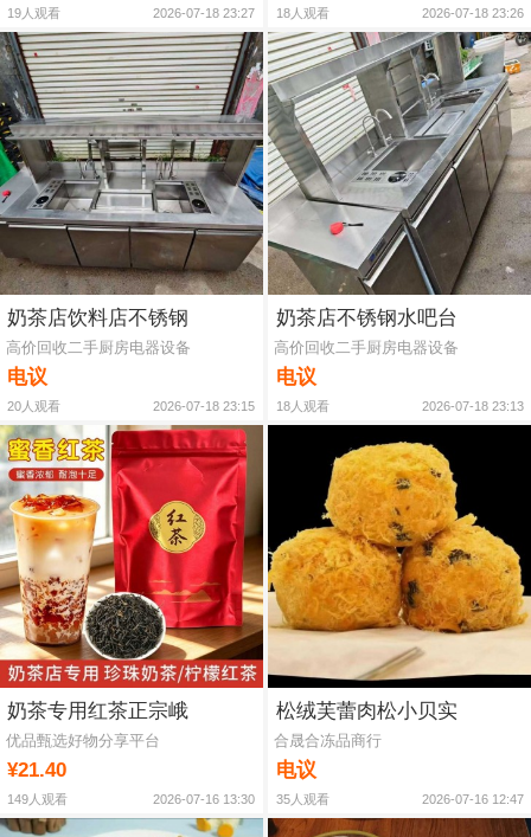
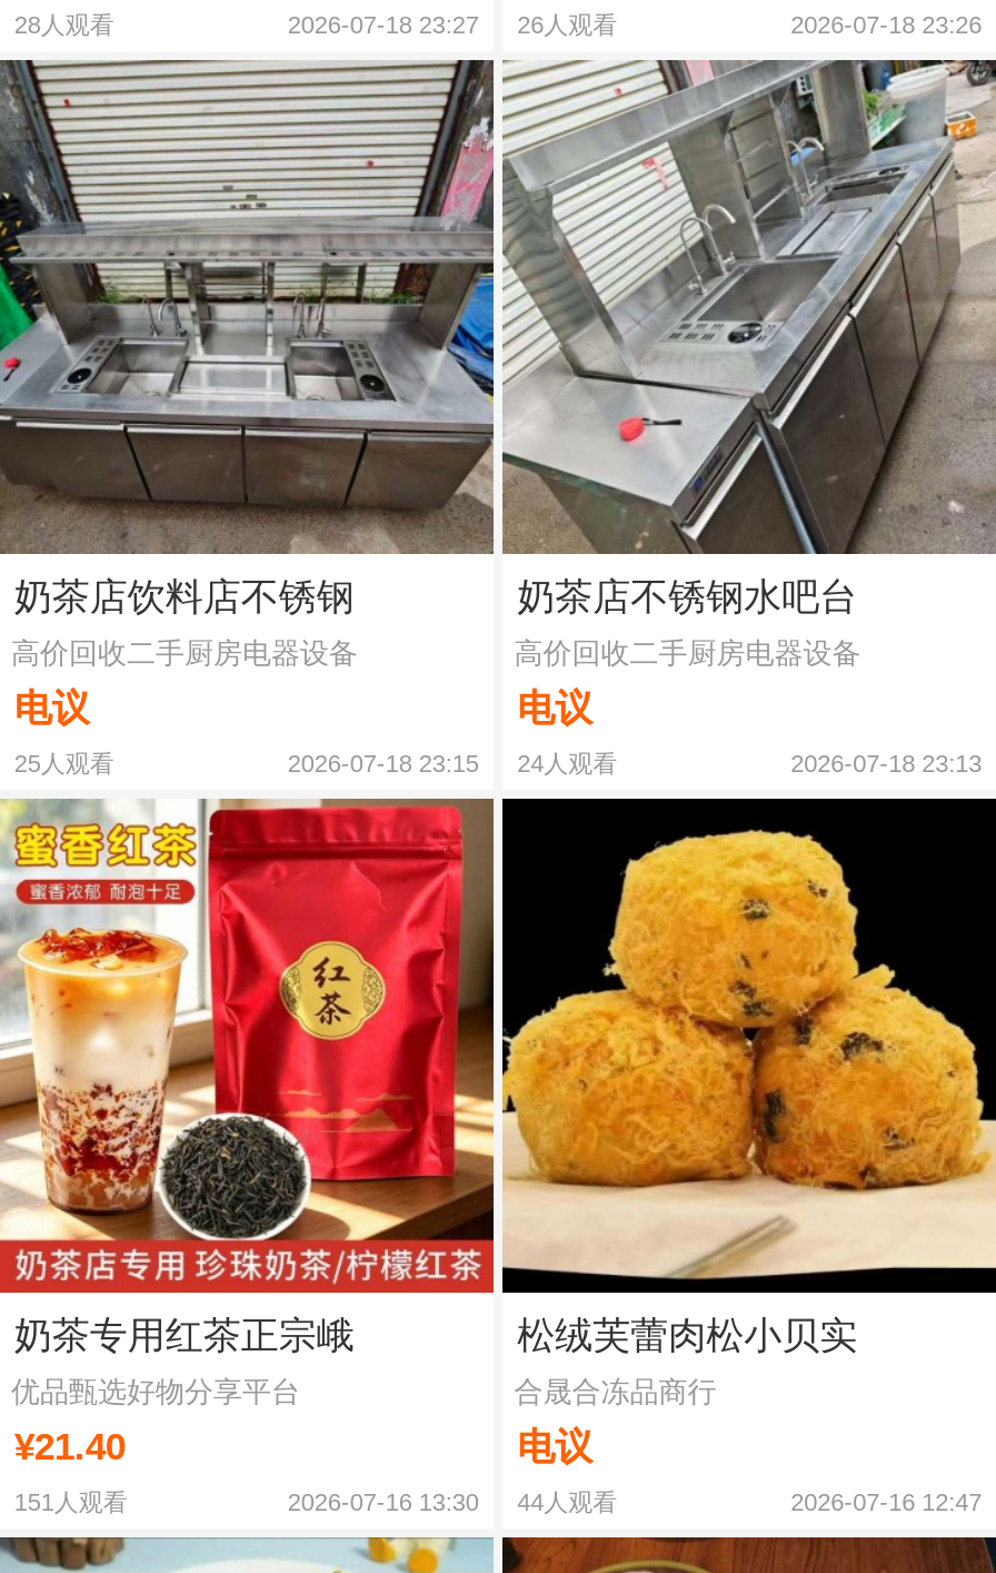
- 19人观看
+ 28人观看

- 2026-07-18 23:27 18人观看
+ 2026-07-18 23:27 26人观看

- 20人观看
+ 25人观看

- 2026-07-18 23:15 18人观看
+ 2026-07-18 23:15 24人观看

- 149人观看
+ 151人观看

- 2026-07-16 13:30 35人观看
+ 2026-07-16 13:30 44人观看
